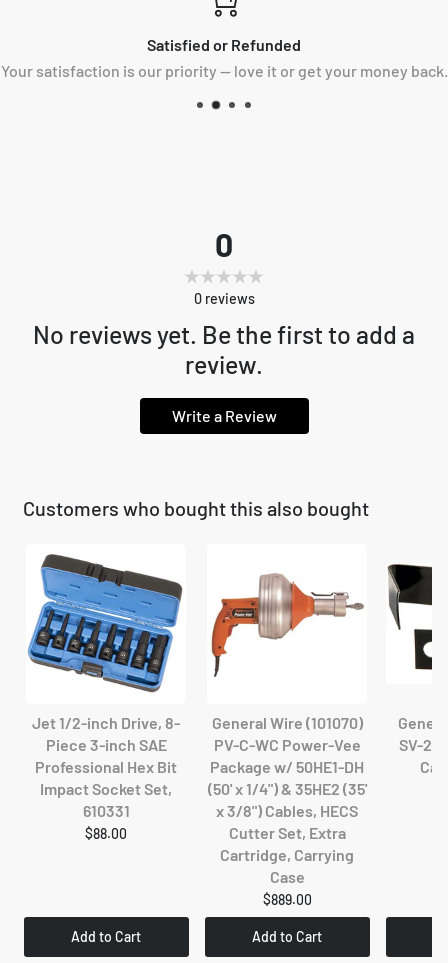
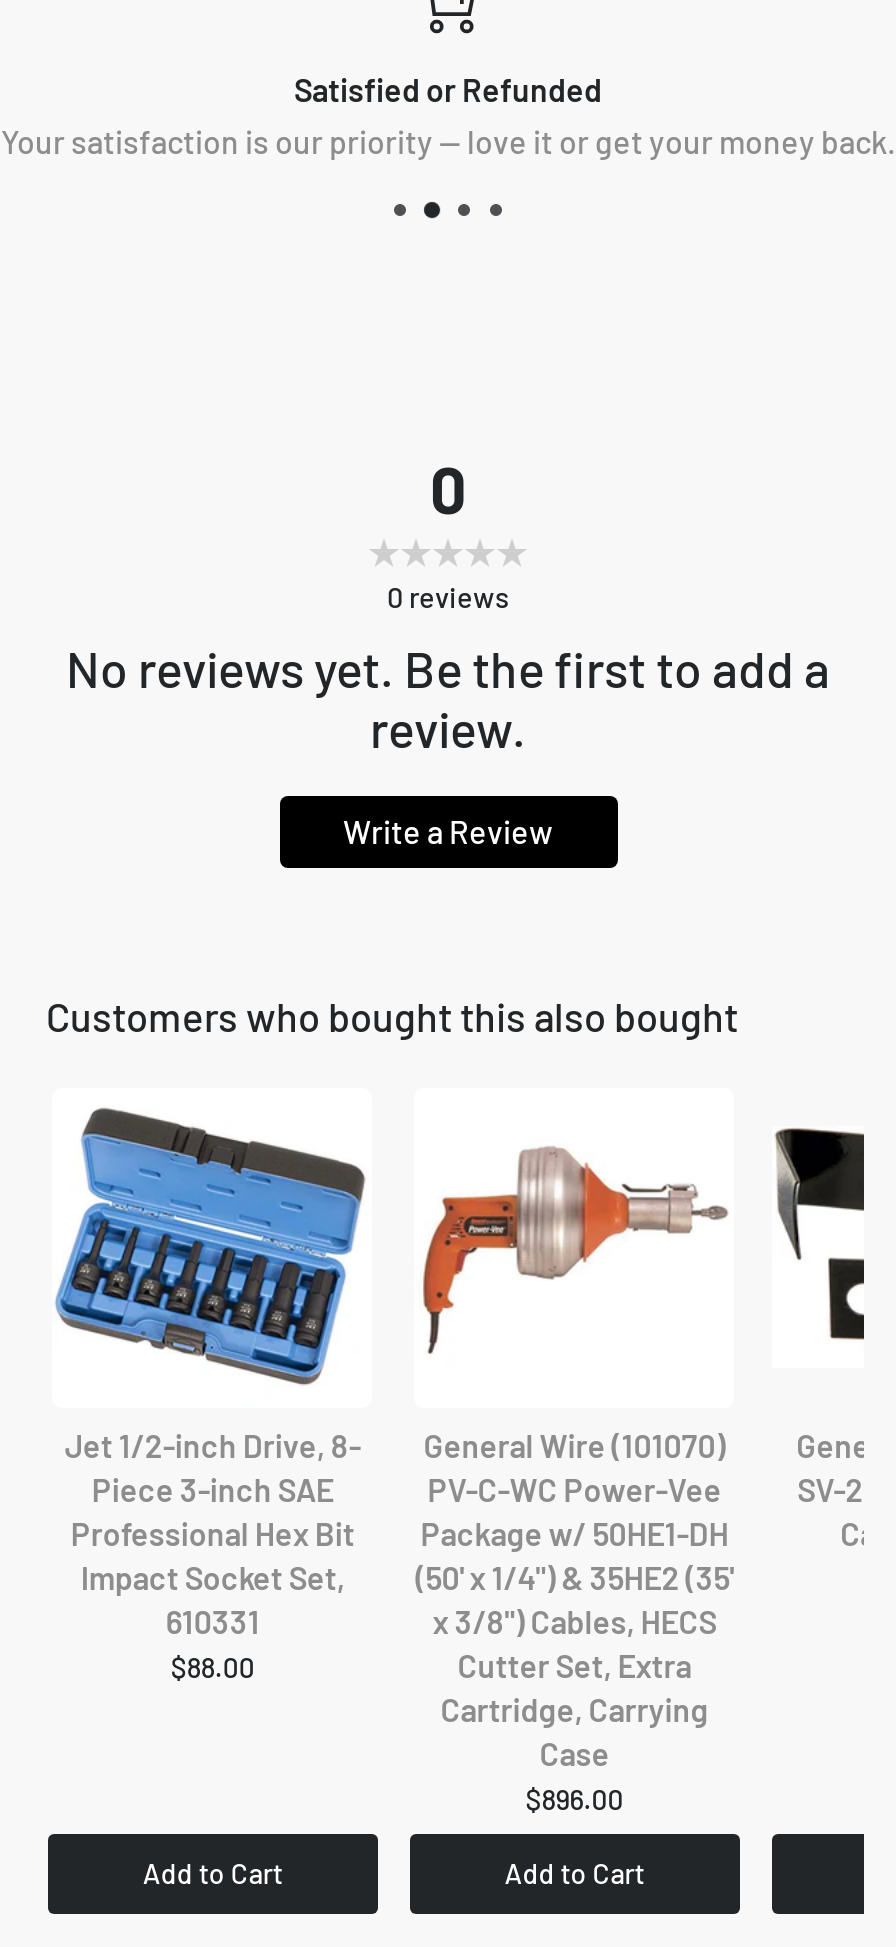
- $889.00
+ $896.00
